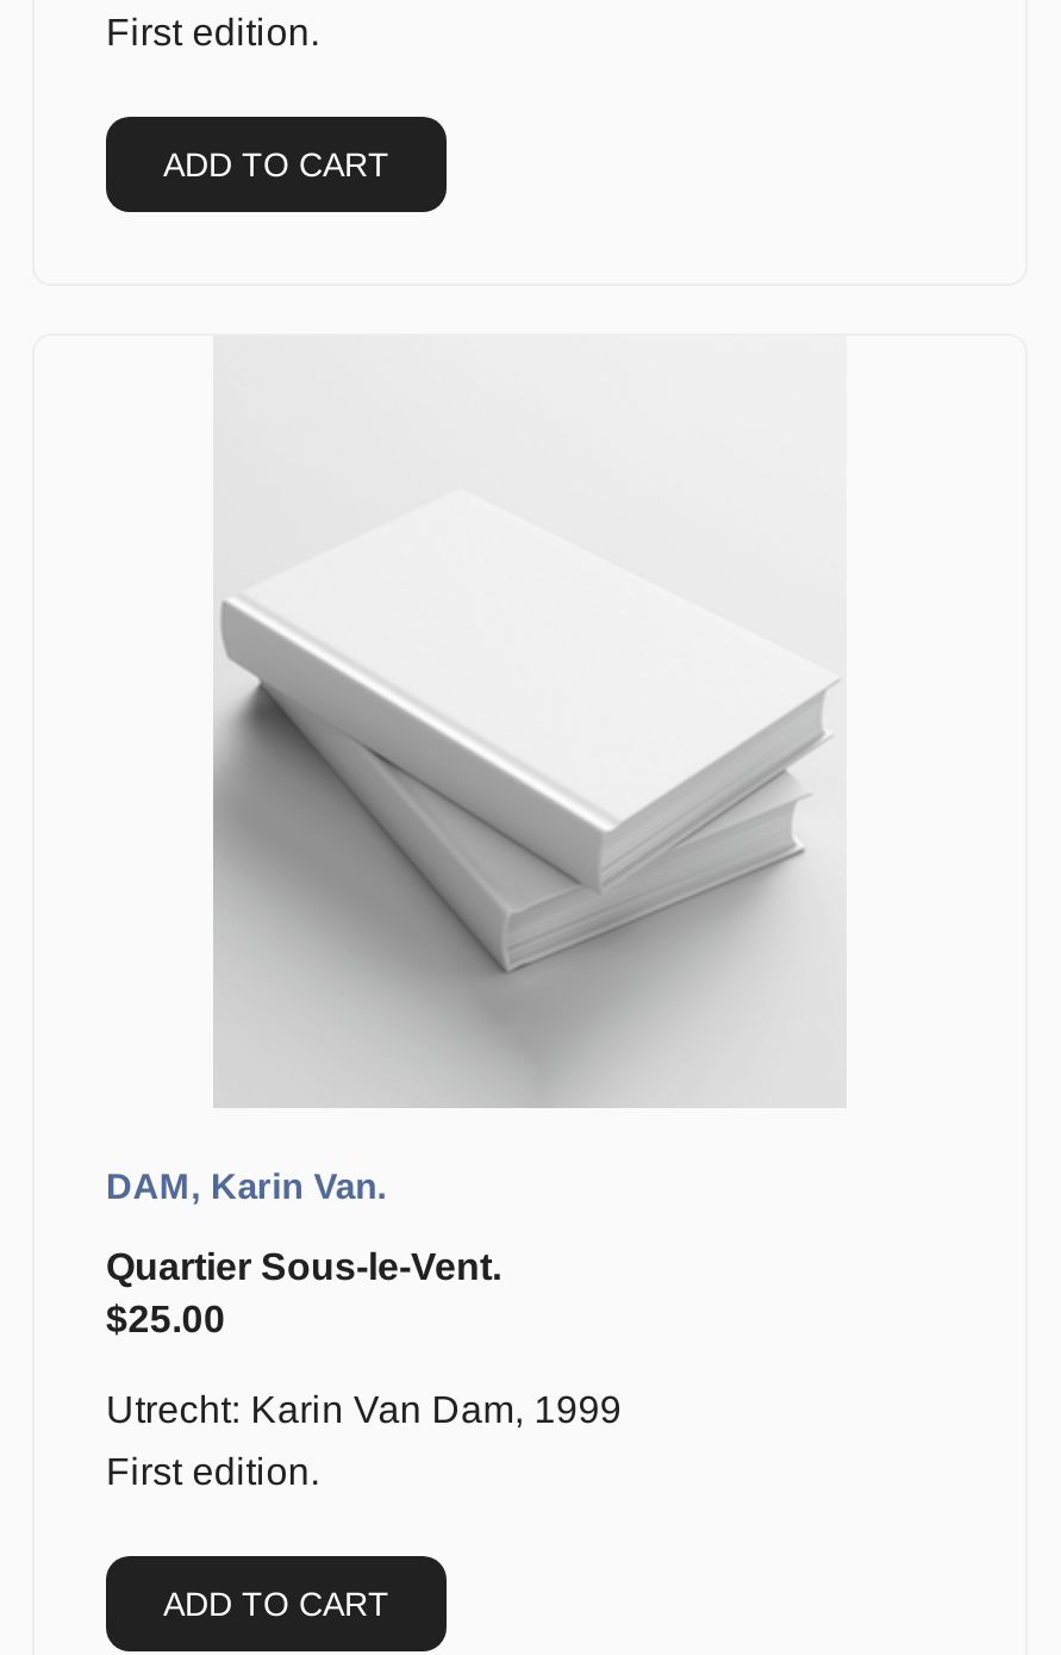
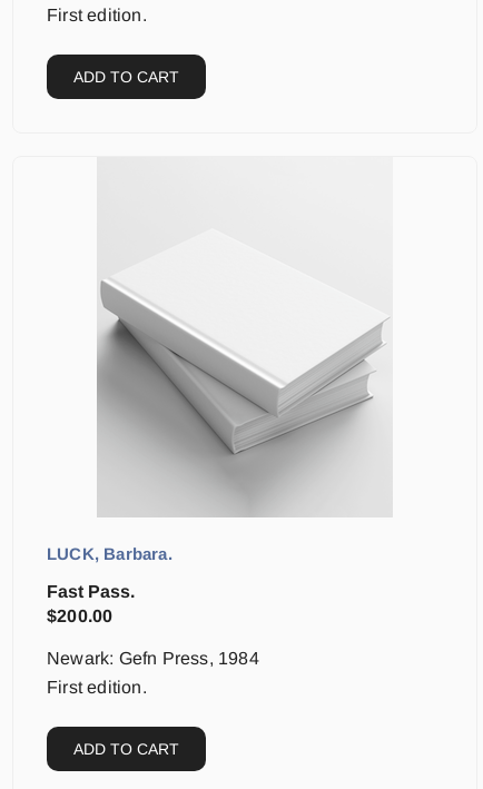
- DAM, Karin Van.
+ LUCK, Barbara.

- Quartier Sous-le-Vent.
- $25.00
+ Fast Pass.
+ $200.00

- Utrecht: Karin Van Dam, 1999
+ Newark: Gefn Press, 1984
